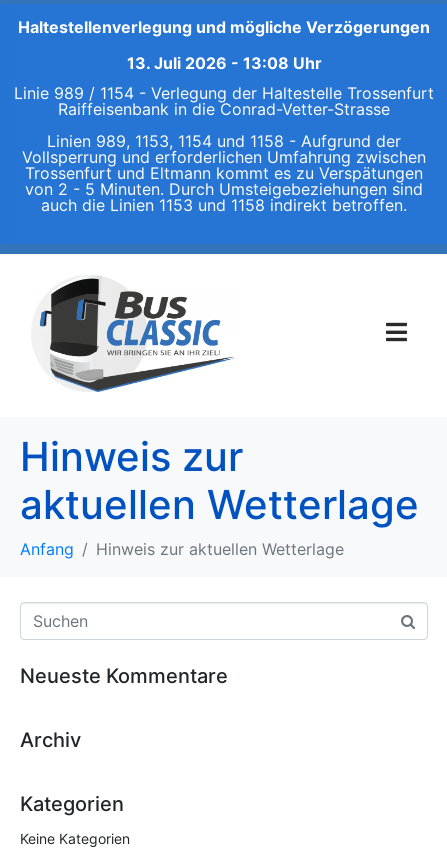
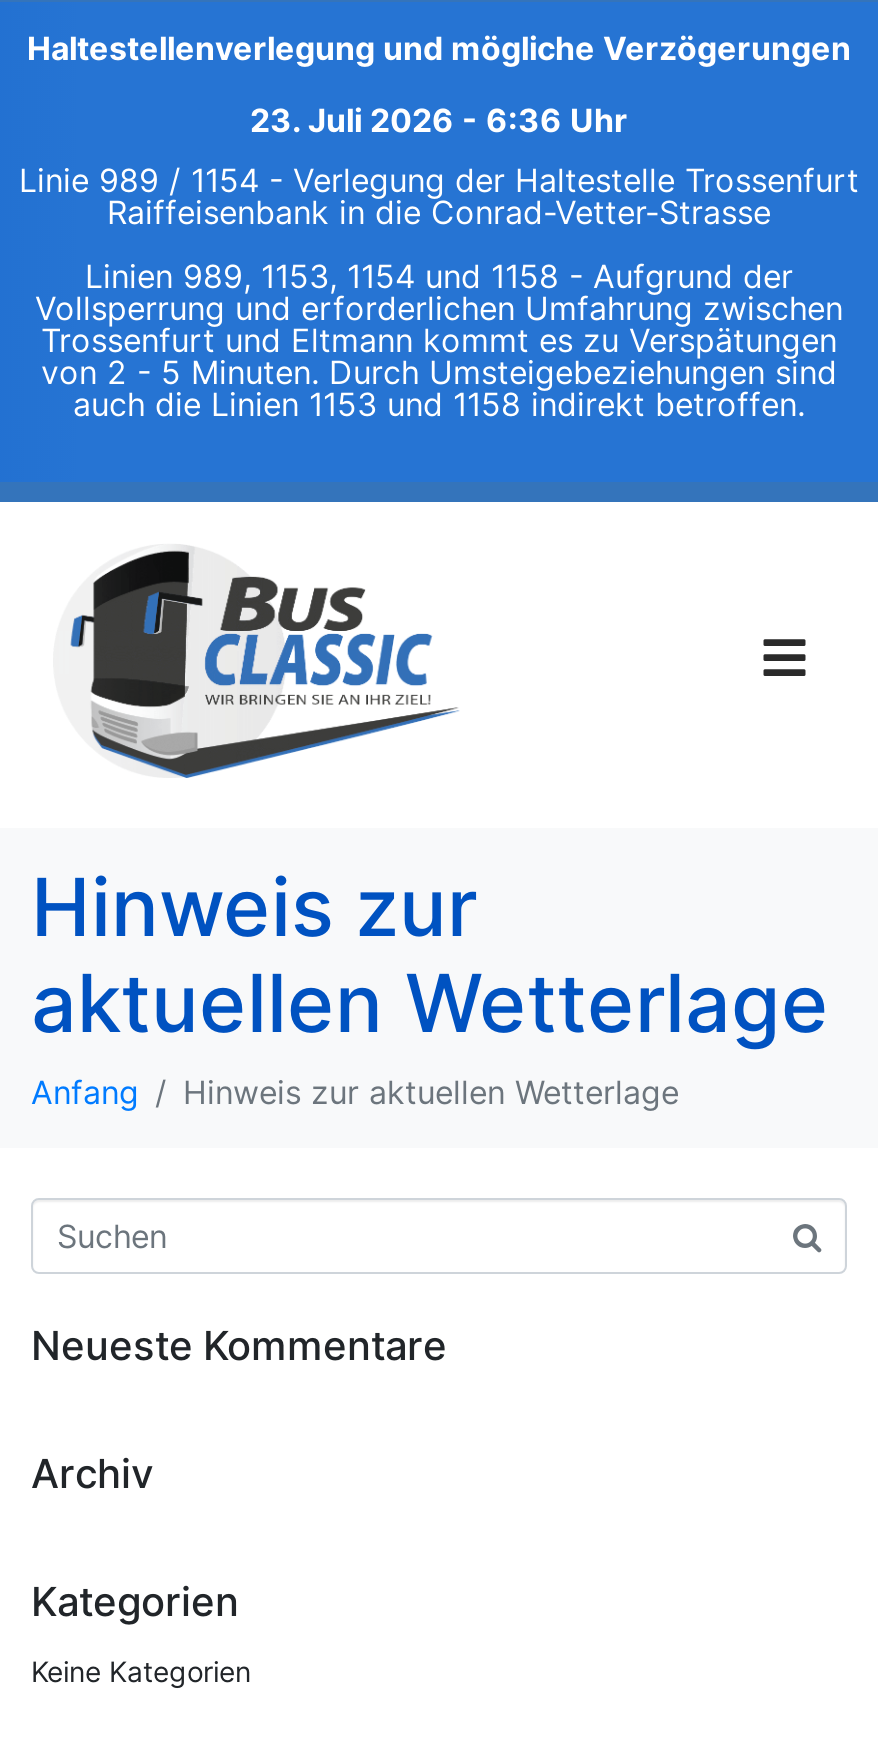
- 13. Juli 2026 - 13:08 Uhr
+ 23. Juli 2026 - 6:36 Uhr
